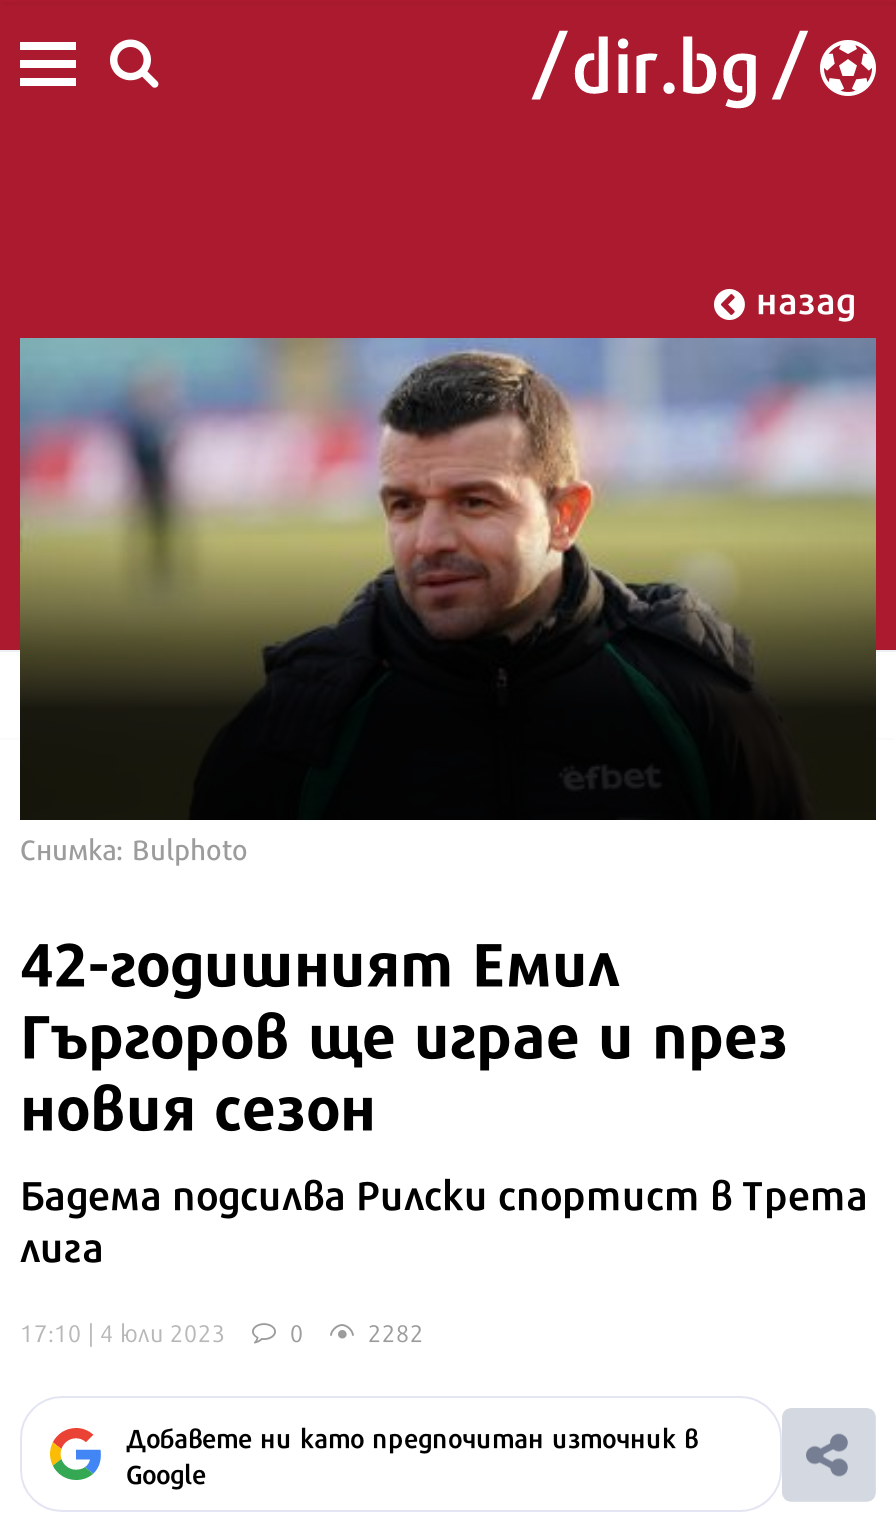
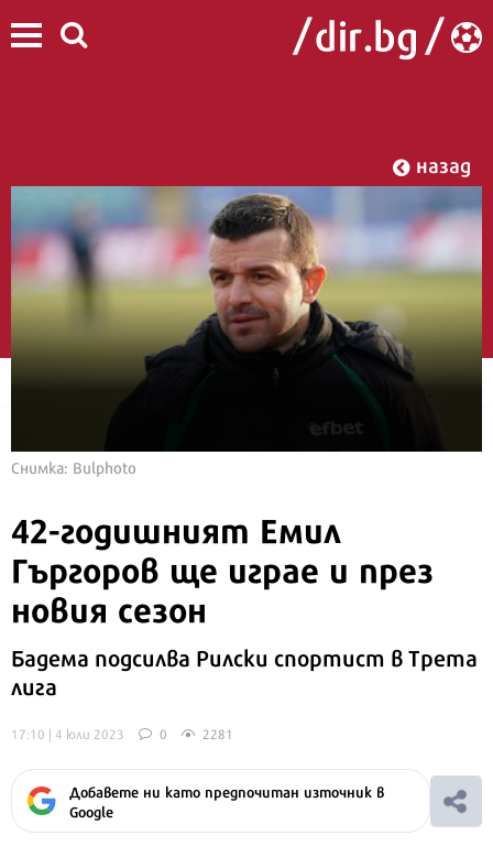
- 2282
+ 2281
